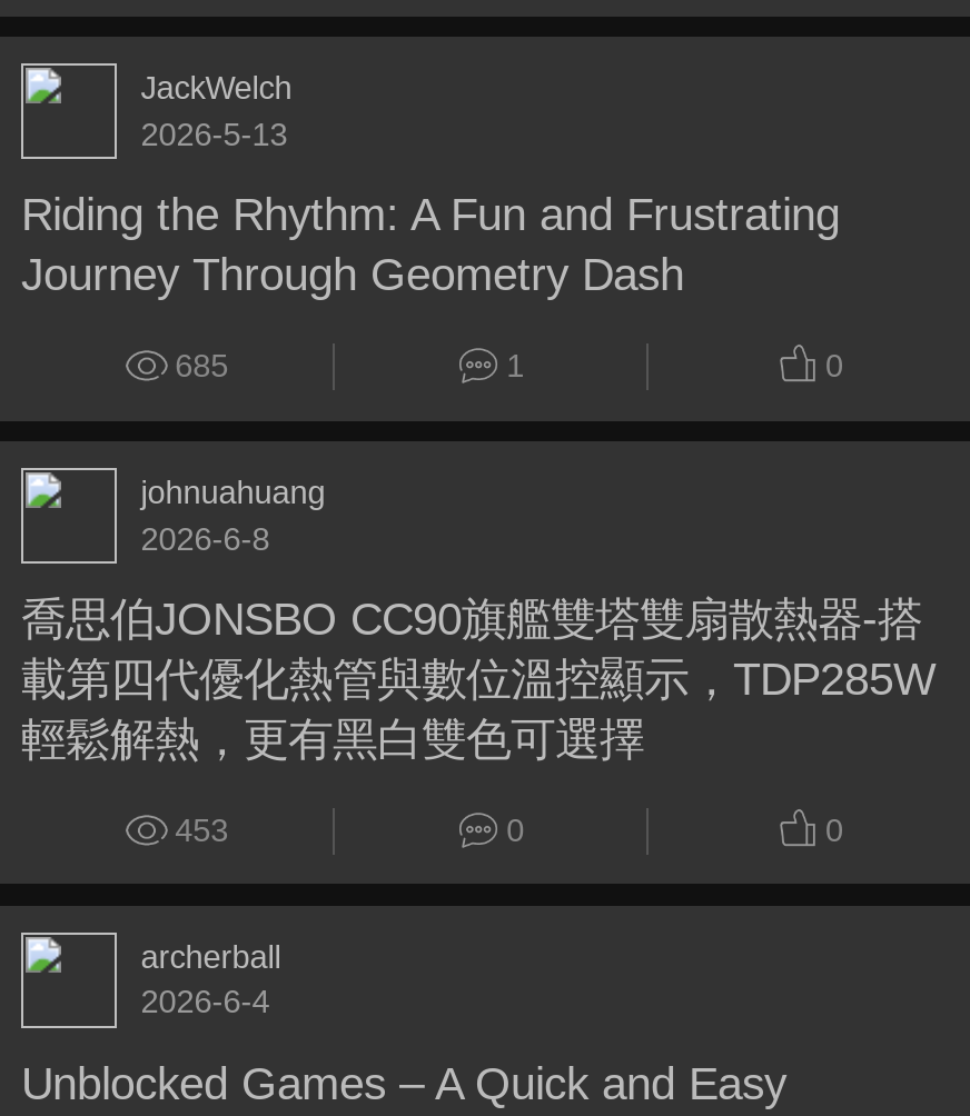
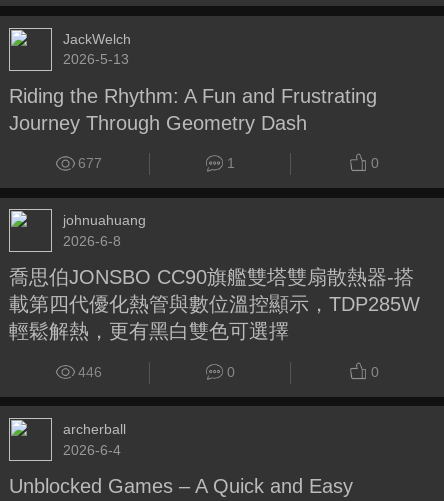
- 685
+ 677

- 453
+ 446
